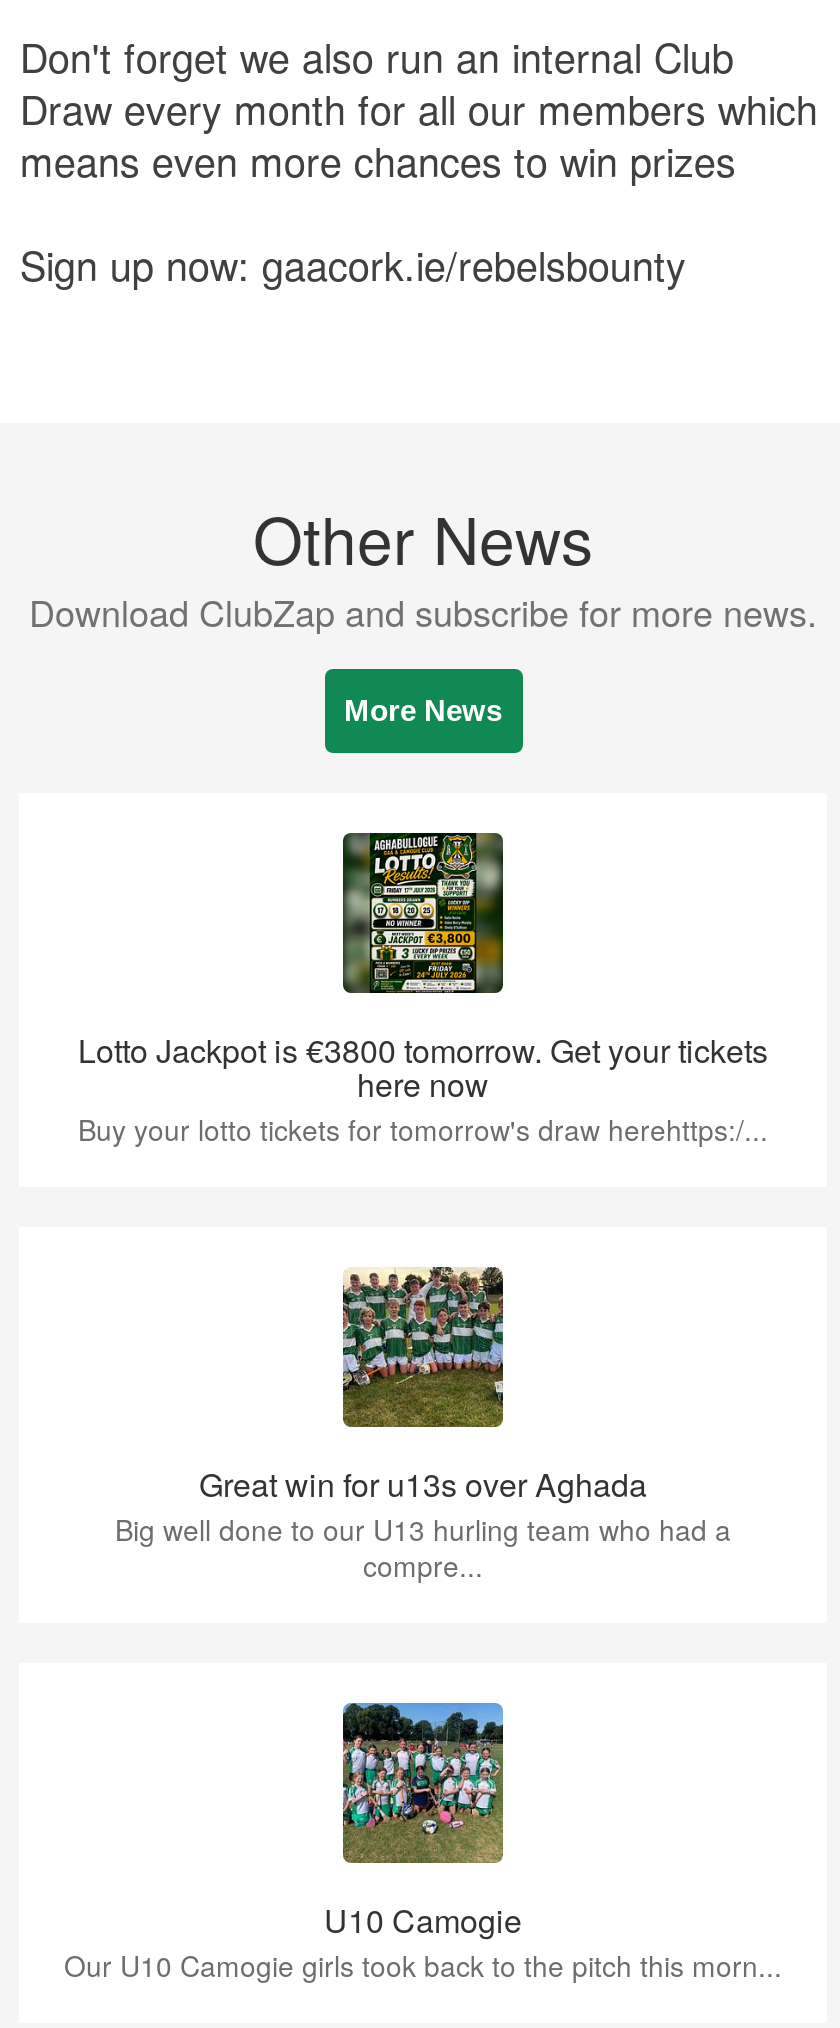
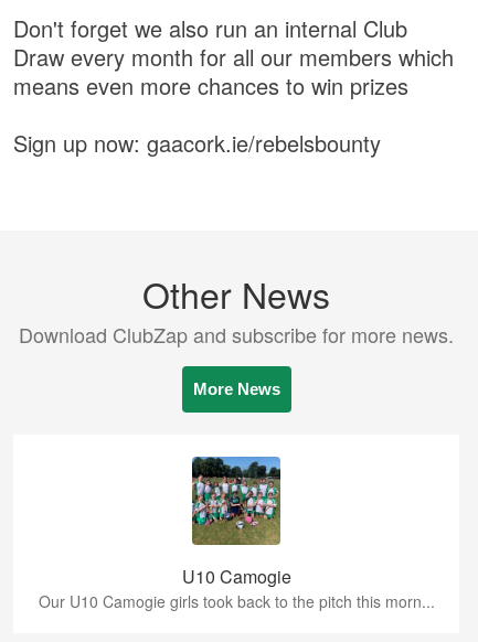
- [image]
- Lotto Jackpot is €3800 tomorrow. Get your tickets
- here now
- Buy your lotto tickets for tomorrow's draw herehttps:/...

- [image]
- Great win for u13s over Aghada
- Big well done to our U13 hurling team who had a
- compre...
